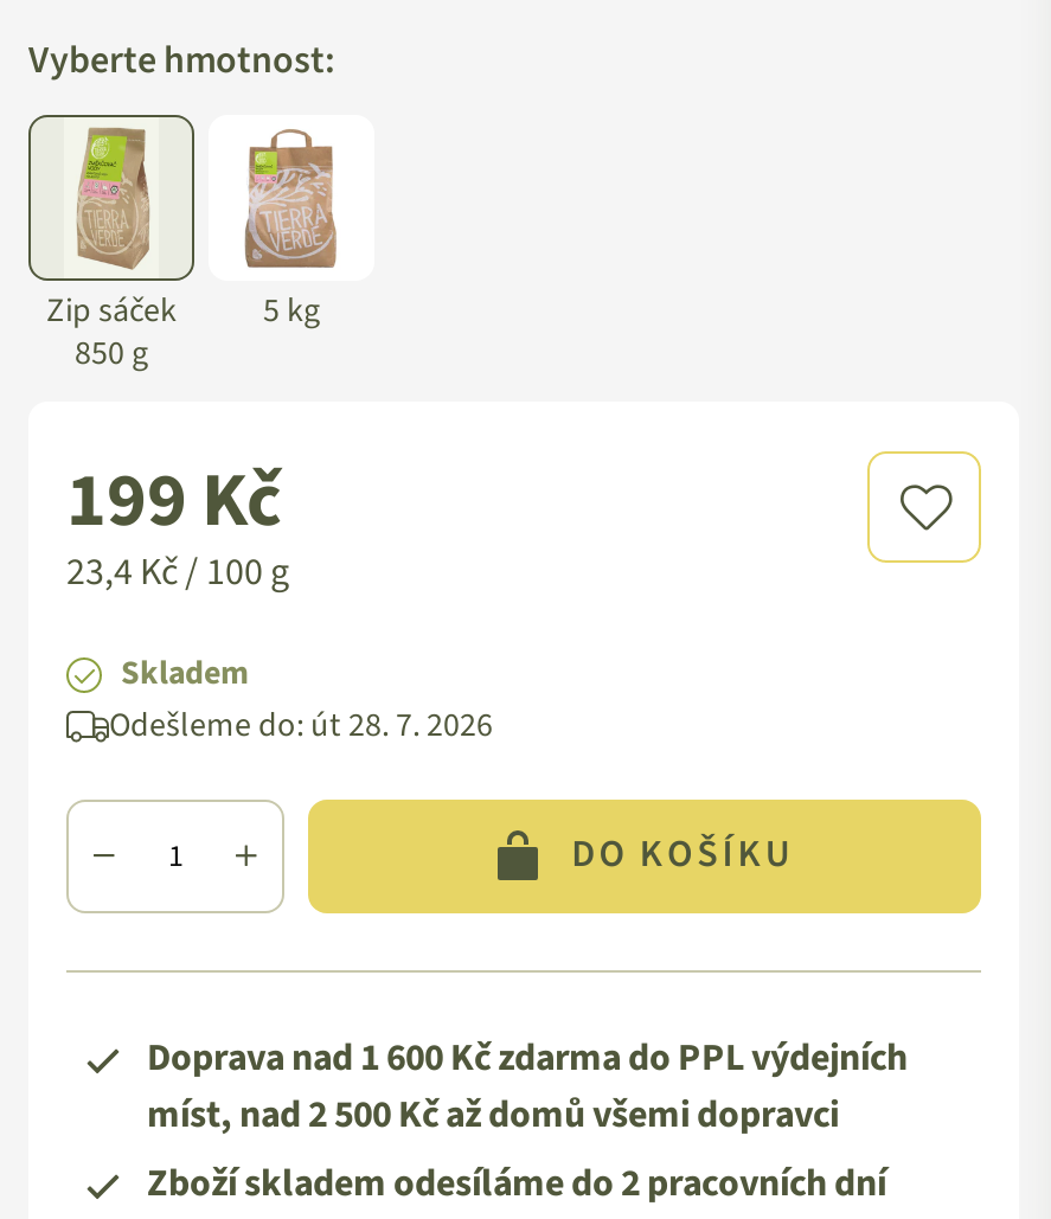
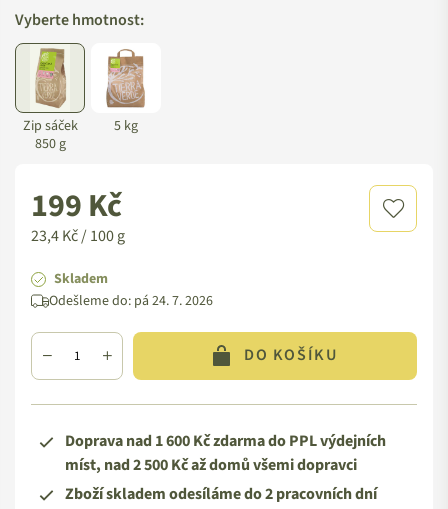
- Odešleme do: út 28. 7. 2026
+ Odešleme do: pá 24. 7. 2026
